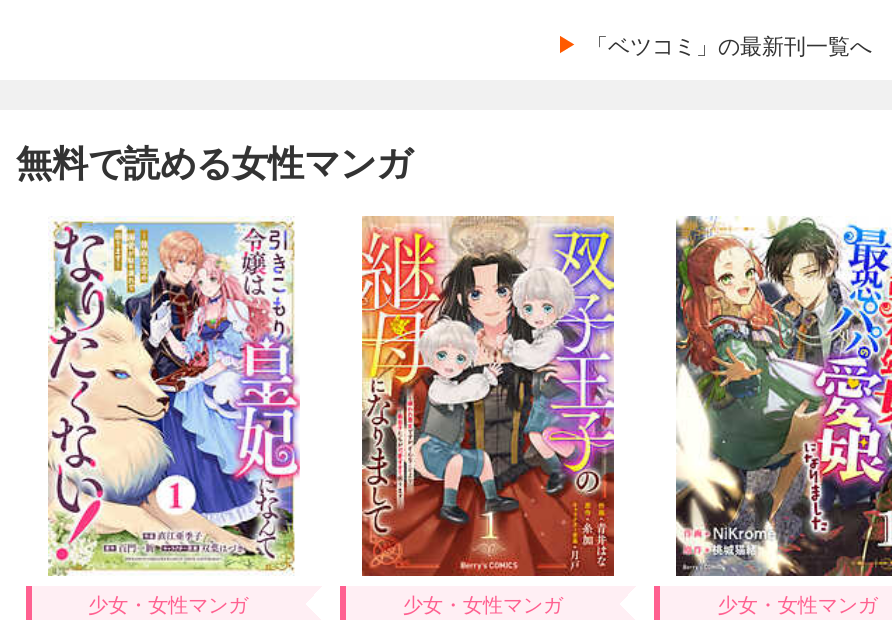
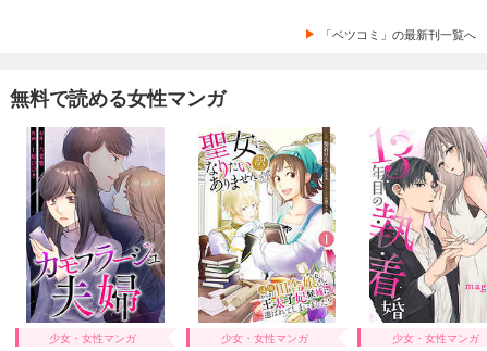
- [image]
+ [image]

- [image]
+ [image]

- [image]
+ [image]
